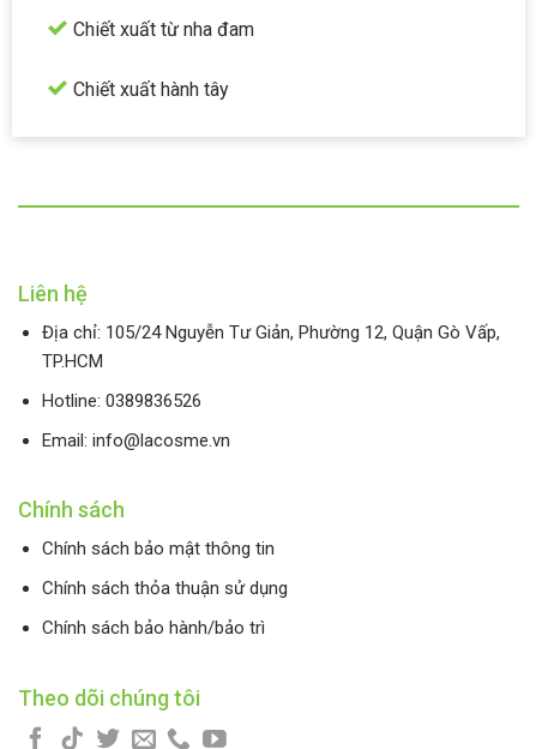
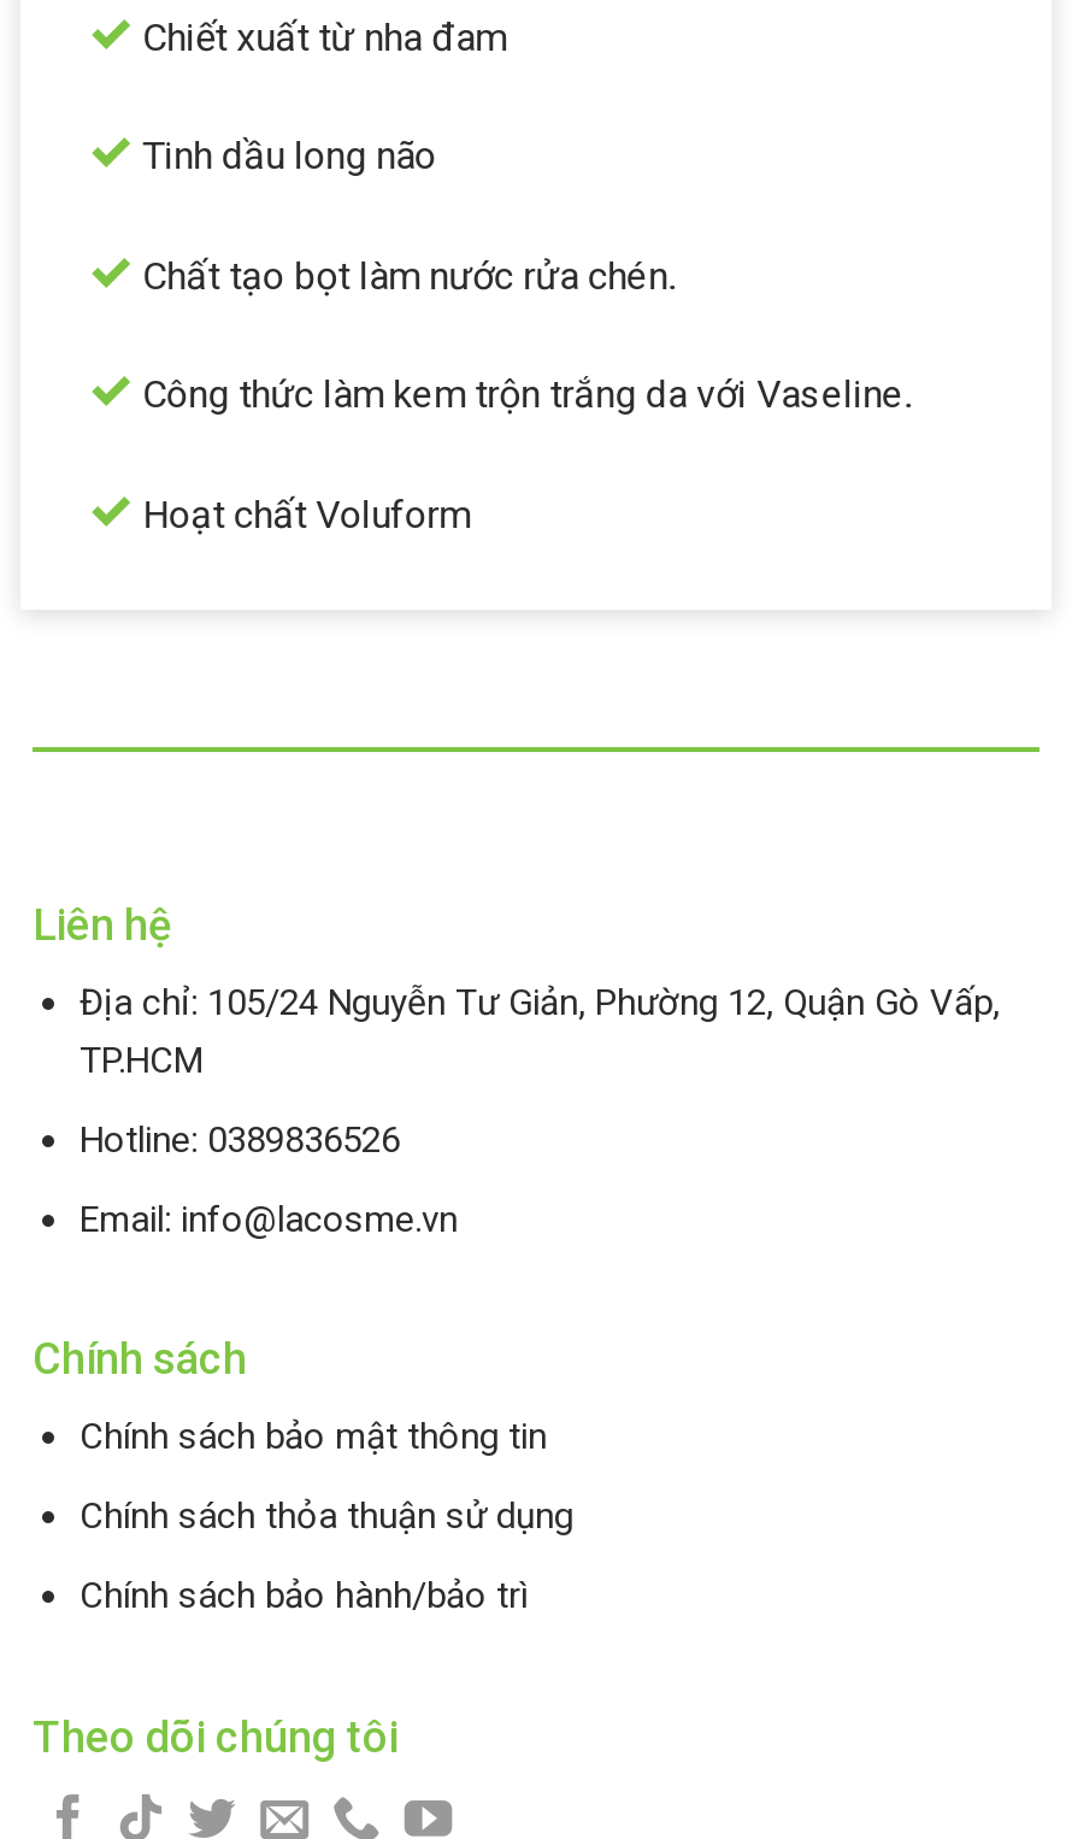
- Chiết xuất hành tây
+ Tinh dầu long não
+ Chất tạo bọt làm nước rửa chén.
+ Công thức làm kem trộn trắng da với Vaseline.
+ Hoạt chất Voluform
